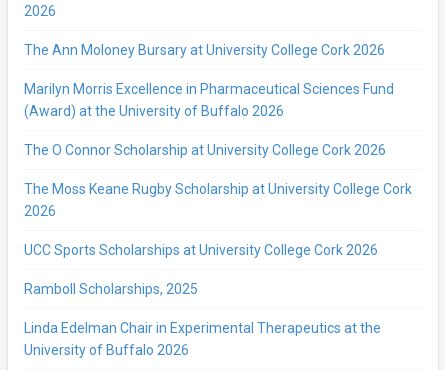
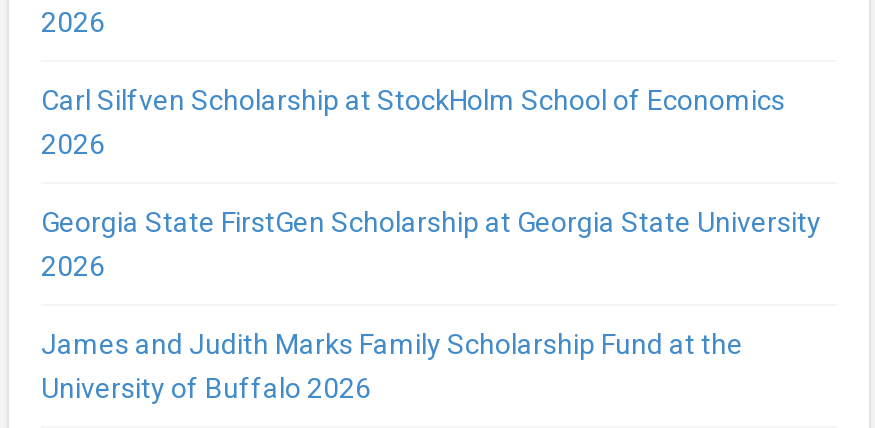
- The Ann Moloney Bursary at University College Cork 2026
- Marilyn Morris Excellence in Pharmaceutical Sciences Fund
- (Award) at the University of Buffalo 2026
- The O Connor Scholarship at University College Cork 2026
- The Moss Keane Rugby Scholarship at University College Cork
+ Carl Silfven Scholarship at StockHolm School of Economics

- UCC Sports Scholarships at University College Cork 2026
- Ramboll Scholarships, 2025
- Linda Edelman Chair in Experimental Therapeutics at the
+ Georgia State FirstGen Scholarship at Georgia State University
+ 2026
+ James and Judith Marks Family Scholarship Fund at the
